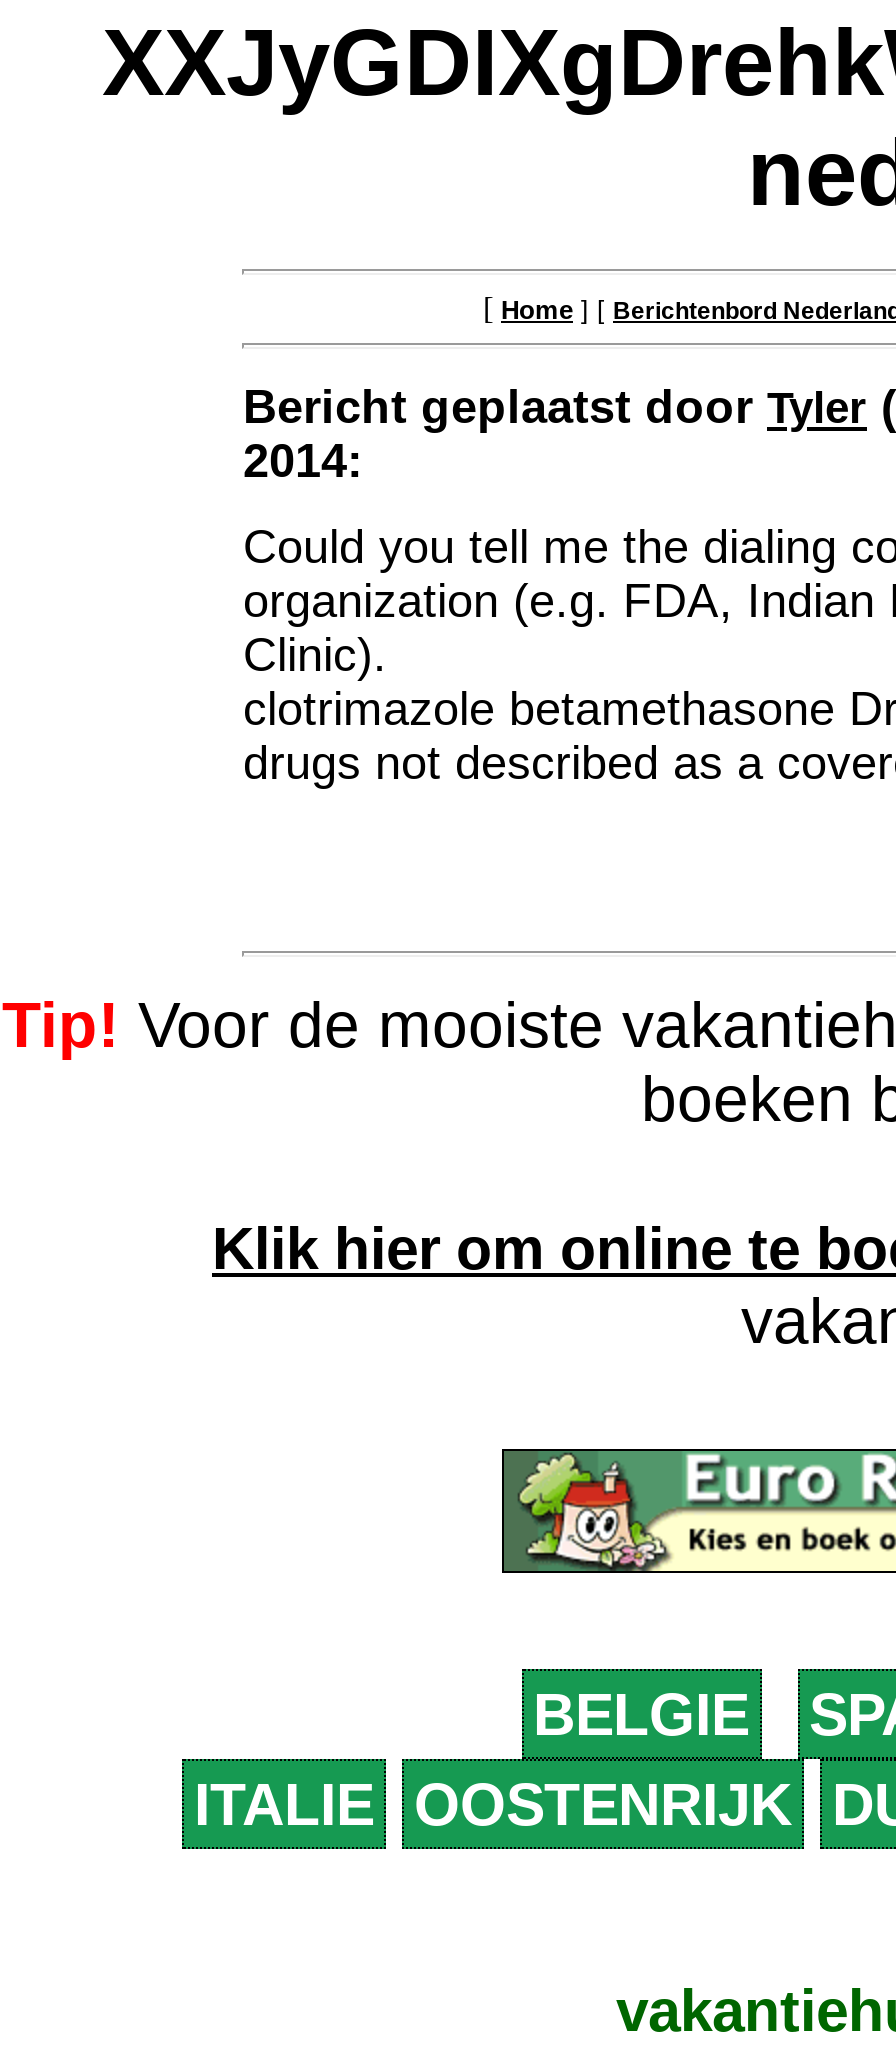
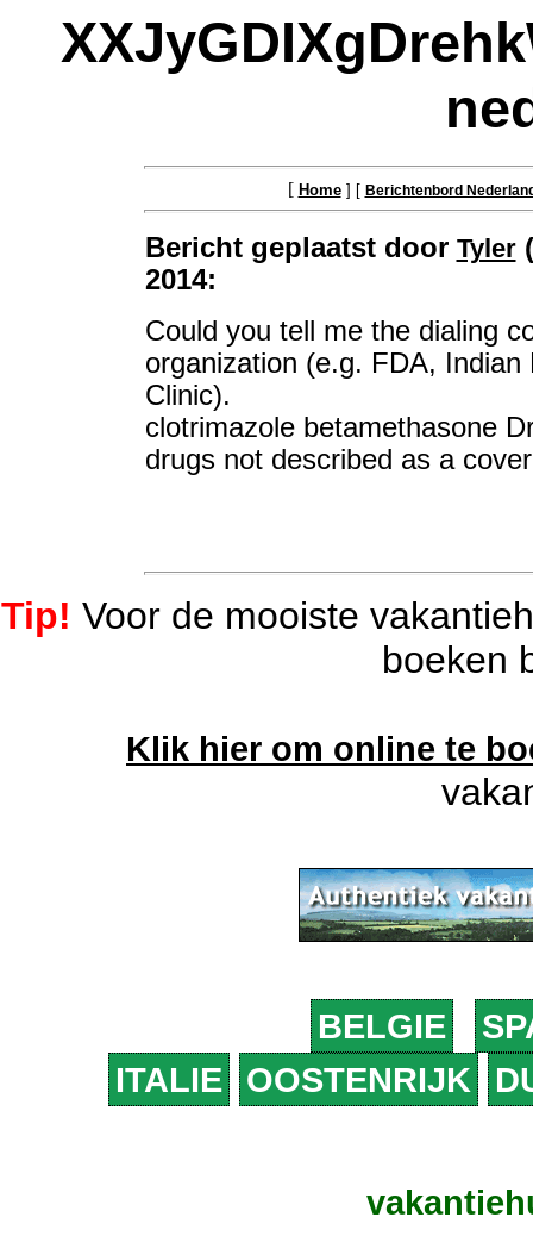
- [image]
+ [image]
